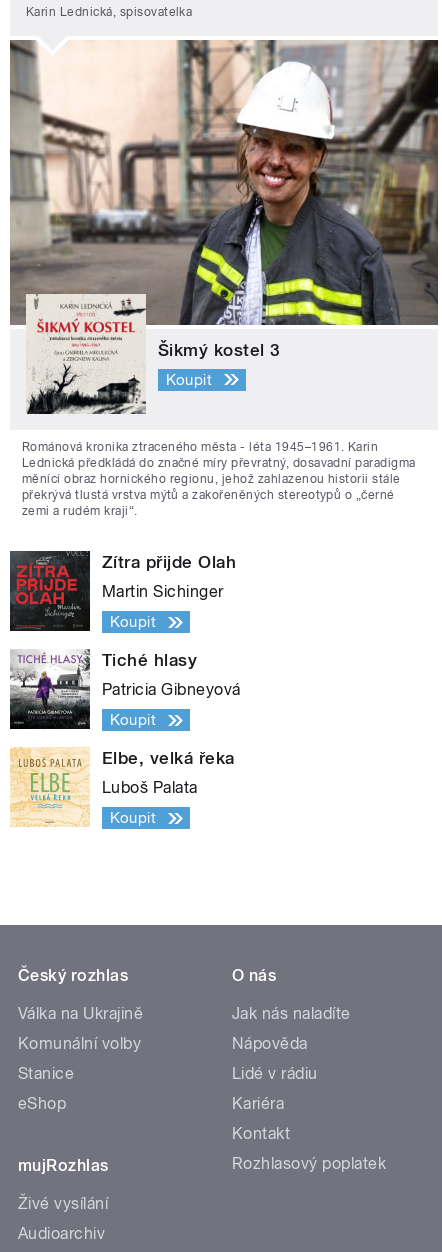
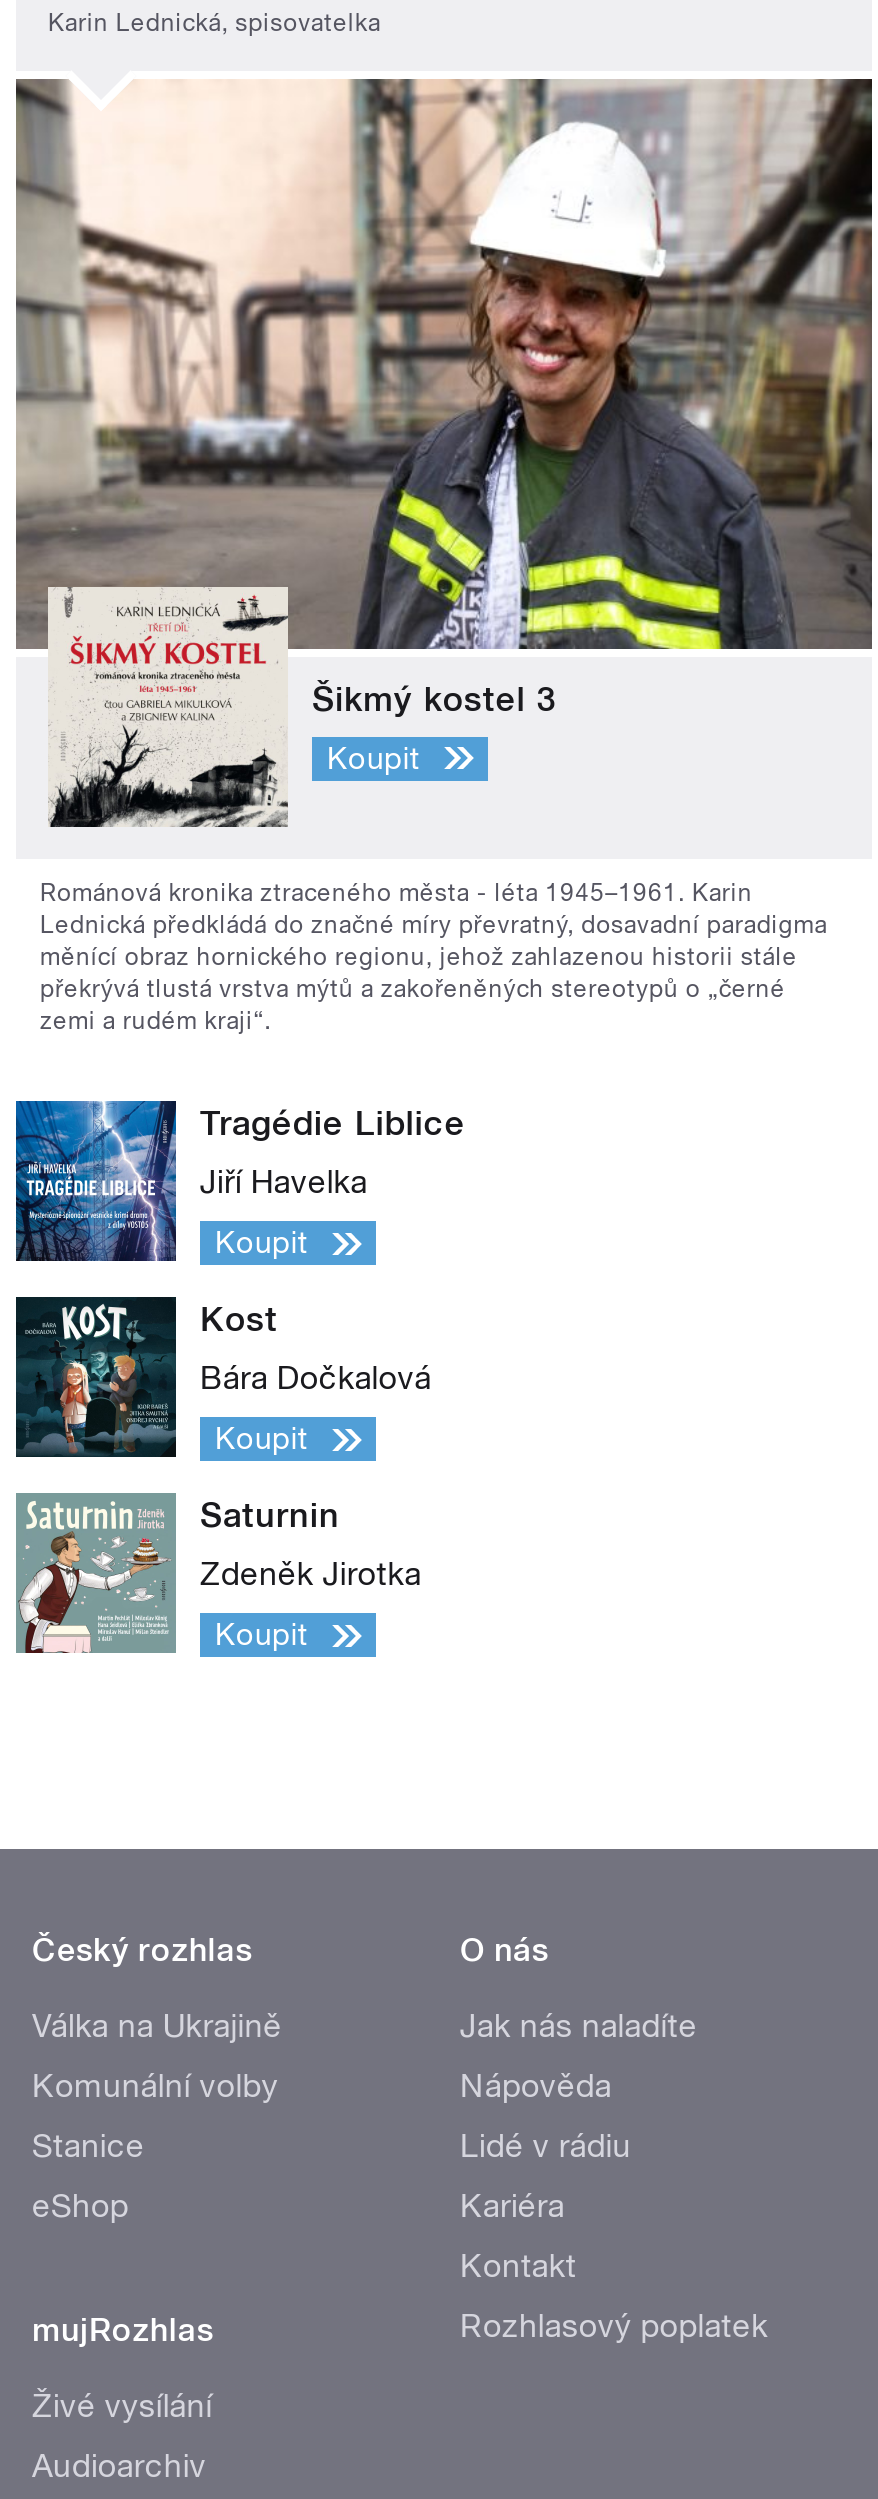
- [image]
- Zítra přijde Olah
+ [image]
+ Tragédie Liblice

- Martin Sichinger
+ Jiří Havelka

- [image]
- Tiché hlasy
+ [image]
+ Kost

- Patricia Gibneyová
+ Bára Dočkalová

- [image]
- Elbe, velká řeka
+ [image]
+ Saturnin

- Luboš Palata
+ Zdeněk Jirotka
